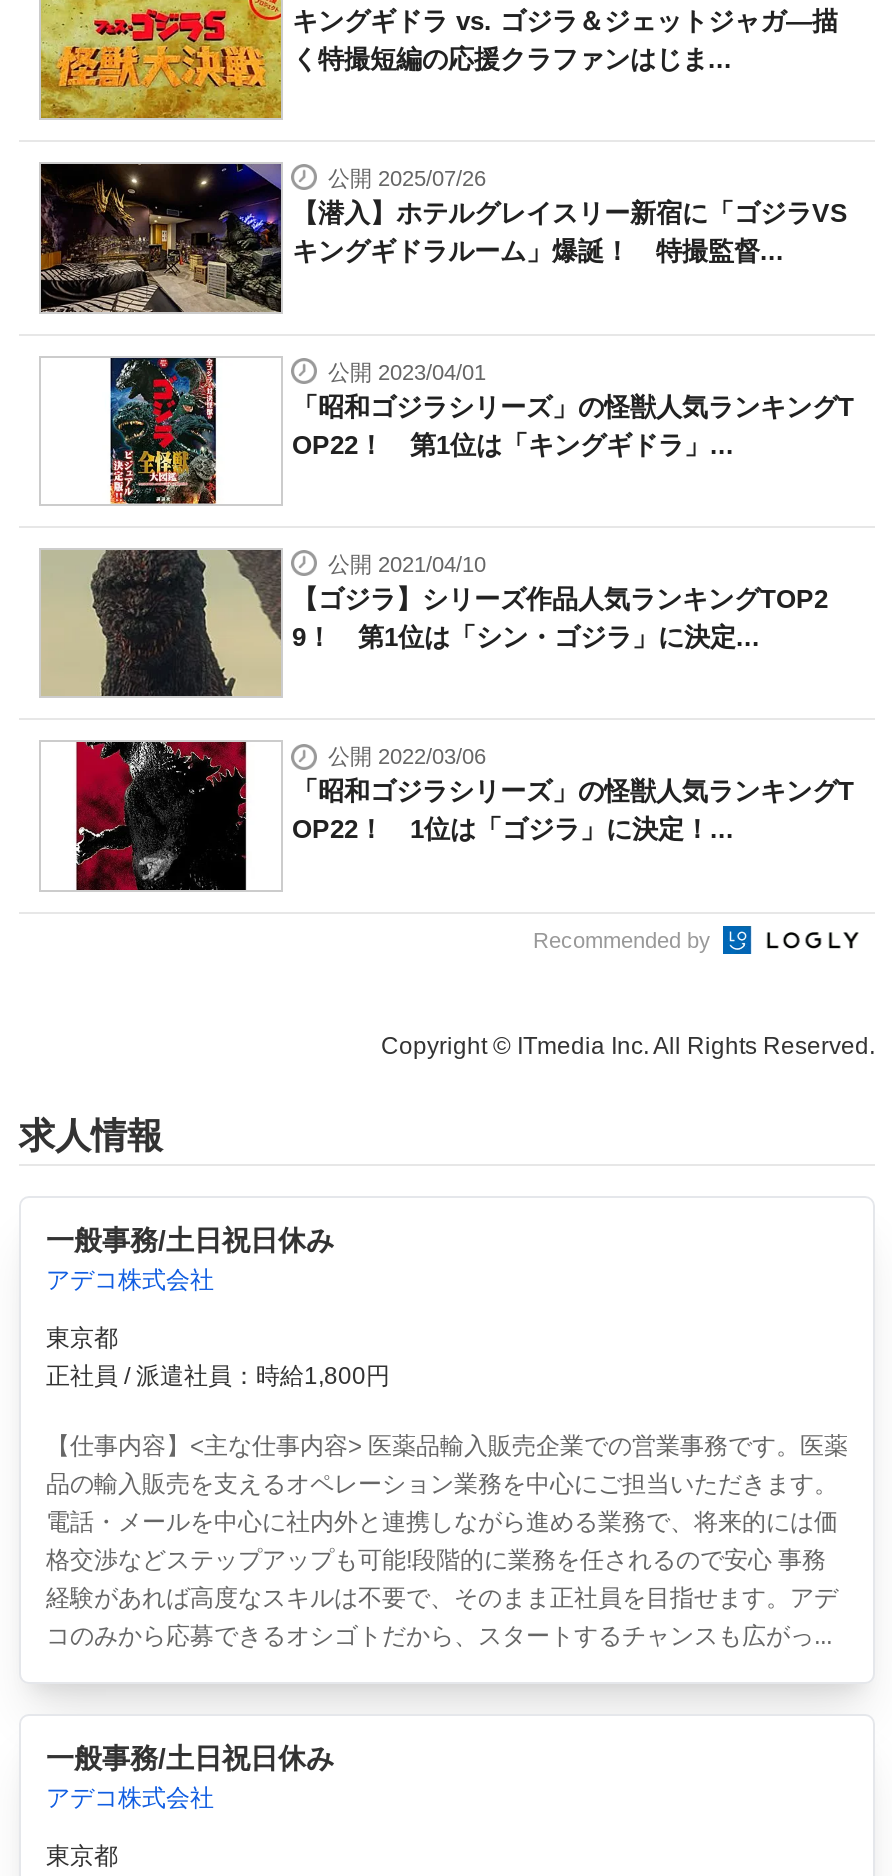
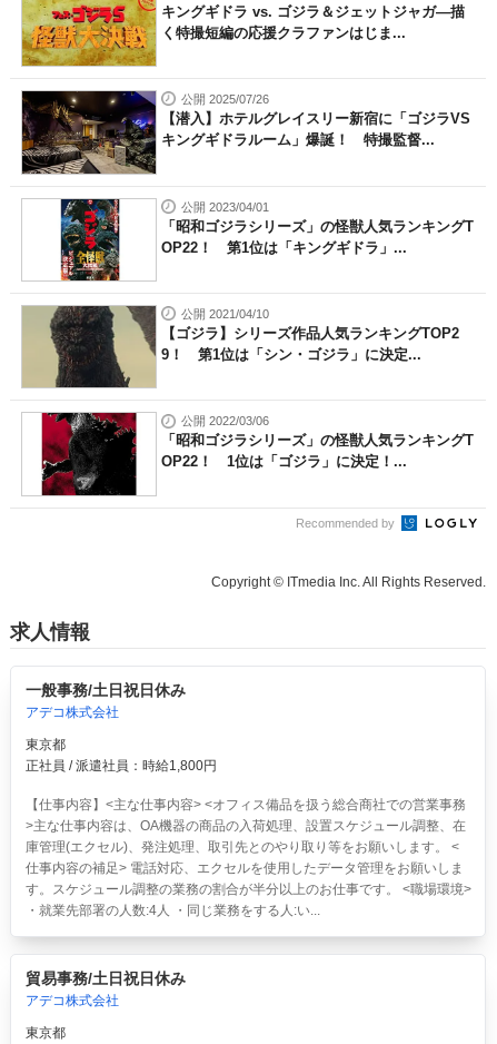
- 【仕事内容】<主な仕事内容> 医薬品輸入販売企業での営業事務です。医薬
- 品の輸入販売を支えるオペレーション業務を中心にご担当いただきます。
- 電話・メールを中心に社内外と連携しながら進める業務で、将来的には価
- 格交渉などステップアップも可能!段階的に業務を任されるので安心 事務
- 経験があれば高度なスキルは不要で、そのまま正社員を目指せます。アデ
- コのみから応募できるオシゴトだから、スタートするチャンスも広がっ...
+ 【仕事内容】<主な仕事内容> <オフィス備品を扱う総合商社での営業事務
+ >主な仕事内容は、OA機器の商品の入荷処理、設置スケジュール調整、在
+ 庫管理(エクセル)、発注処理、取引先とのやり取り等をお願いします。 <
+ 仕事内容の補足> 電話対応、エクセルを使用したデータ管理をお願いしま
+ す。スケジュール調整の業務の割合が半分以上のお仕事です。 <職場環境>
+ ・就業先部署の人数:4人 ・同じ業務をする人:い...

- 一般事務/土日祝日休み
+ 貿易事務/土日祝日休み
